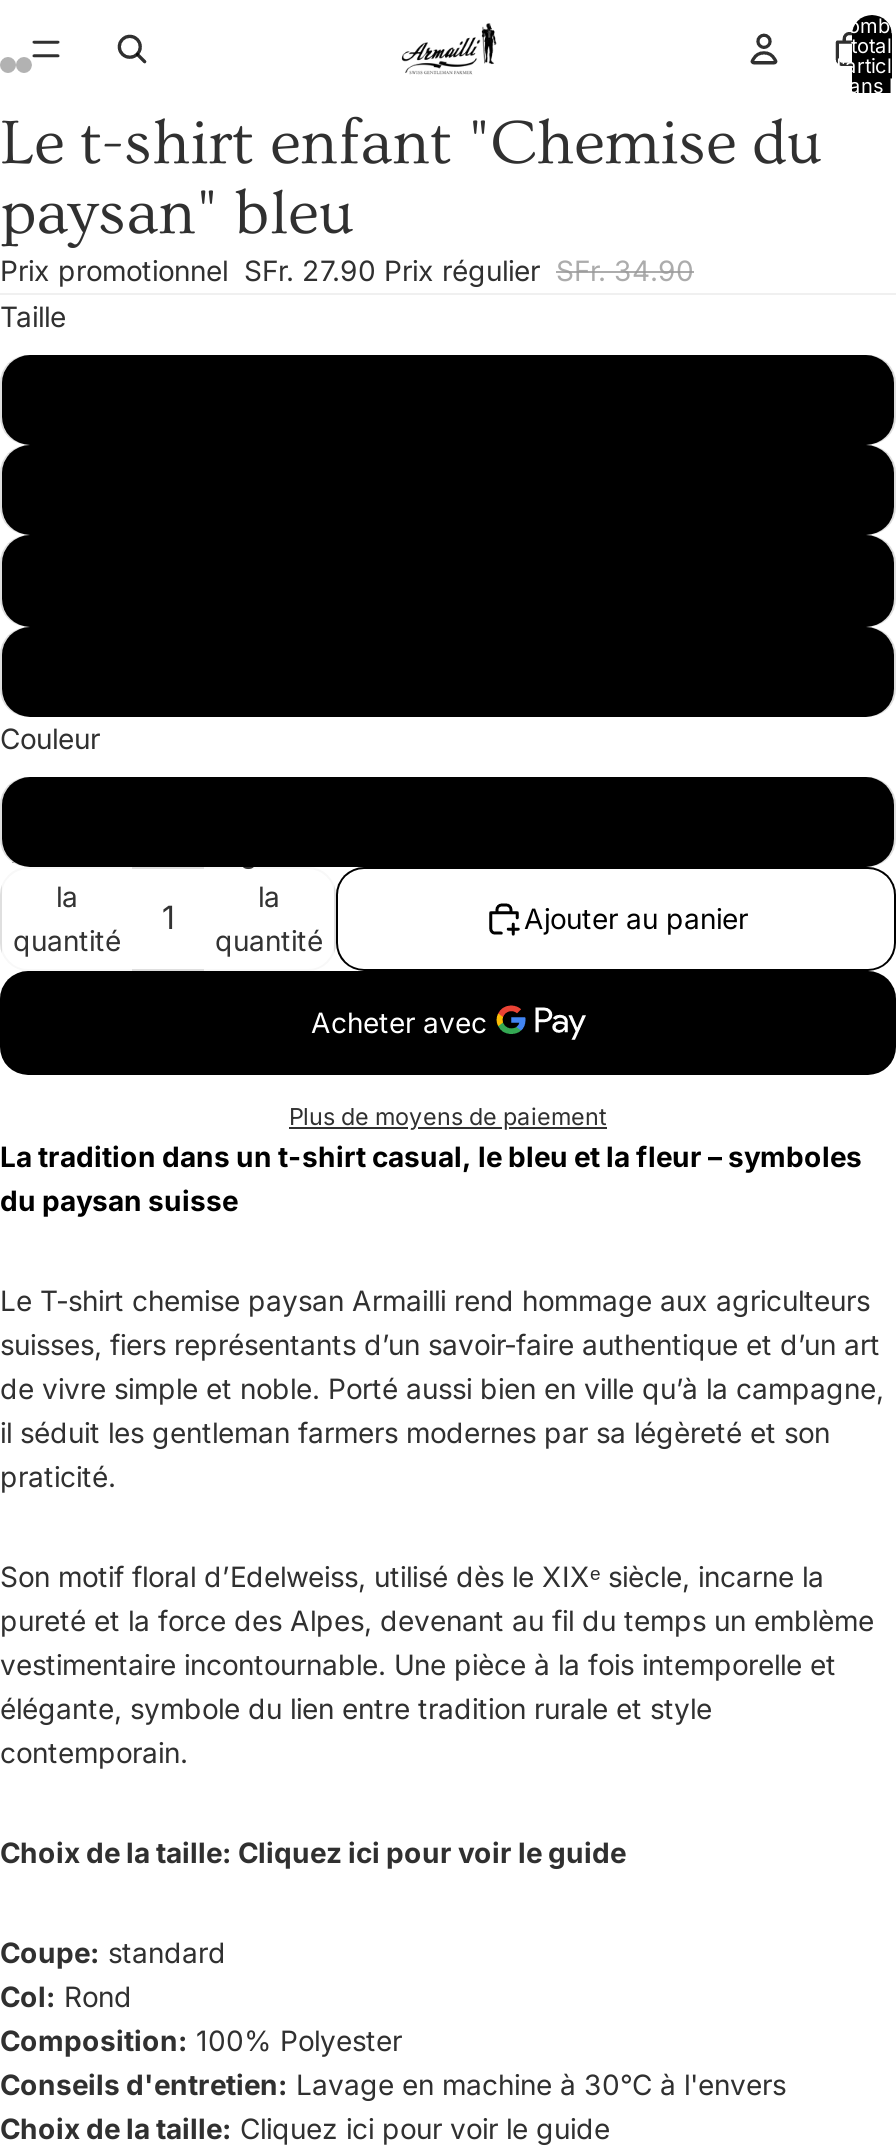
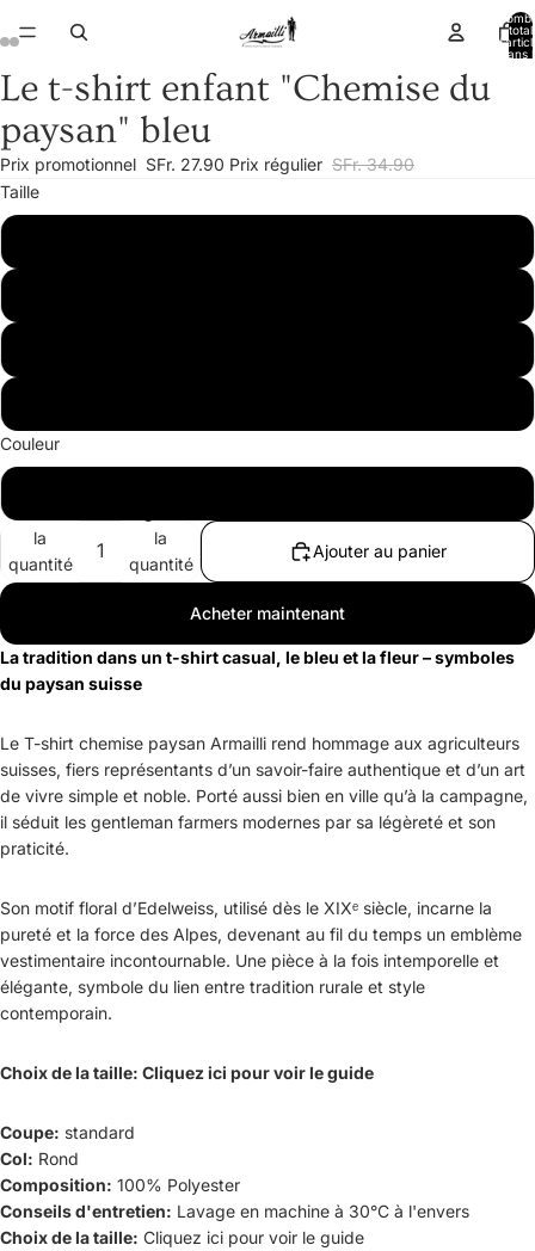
- Plus de moyens de paiement
+ Acheter maintenant
